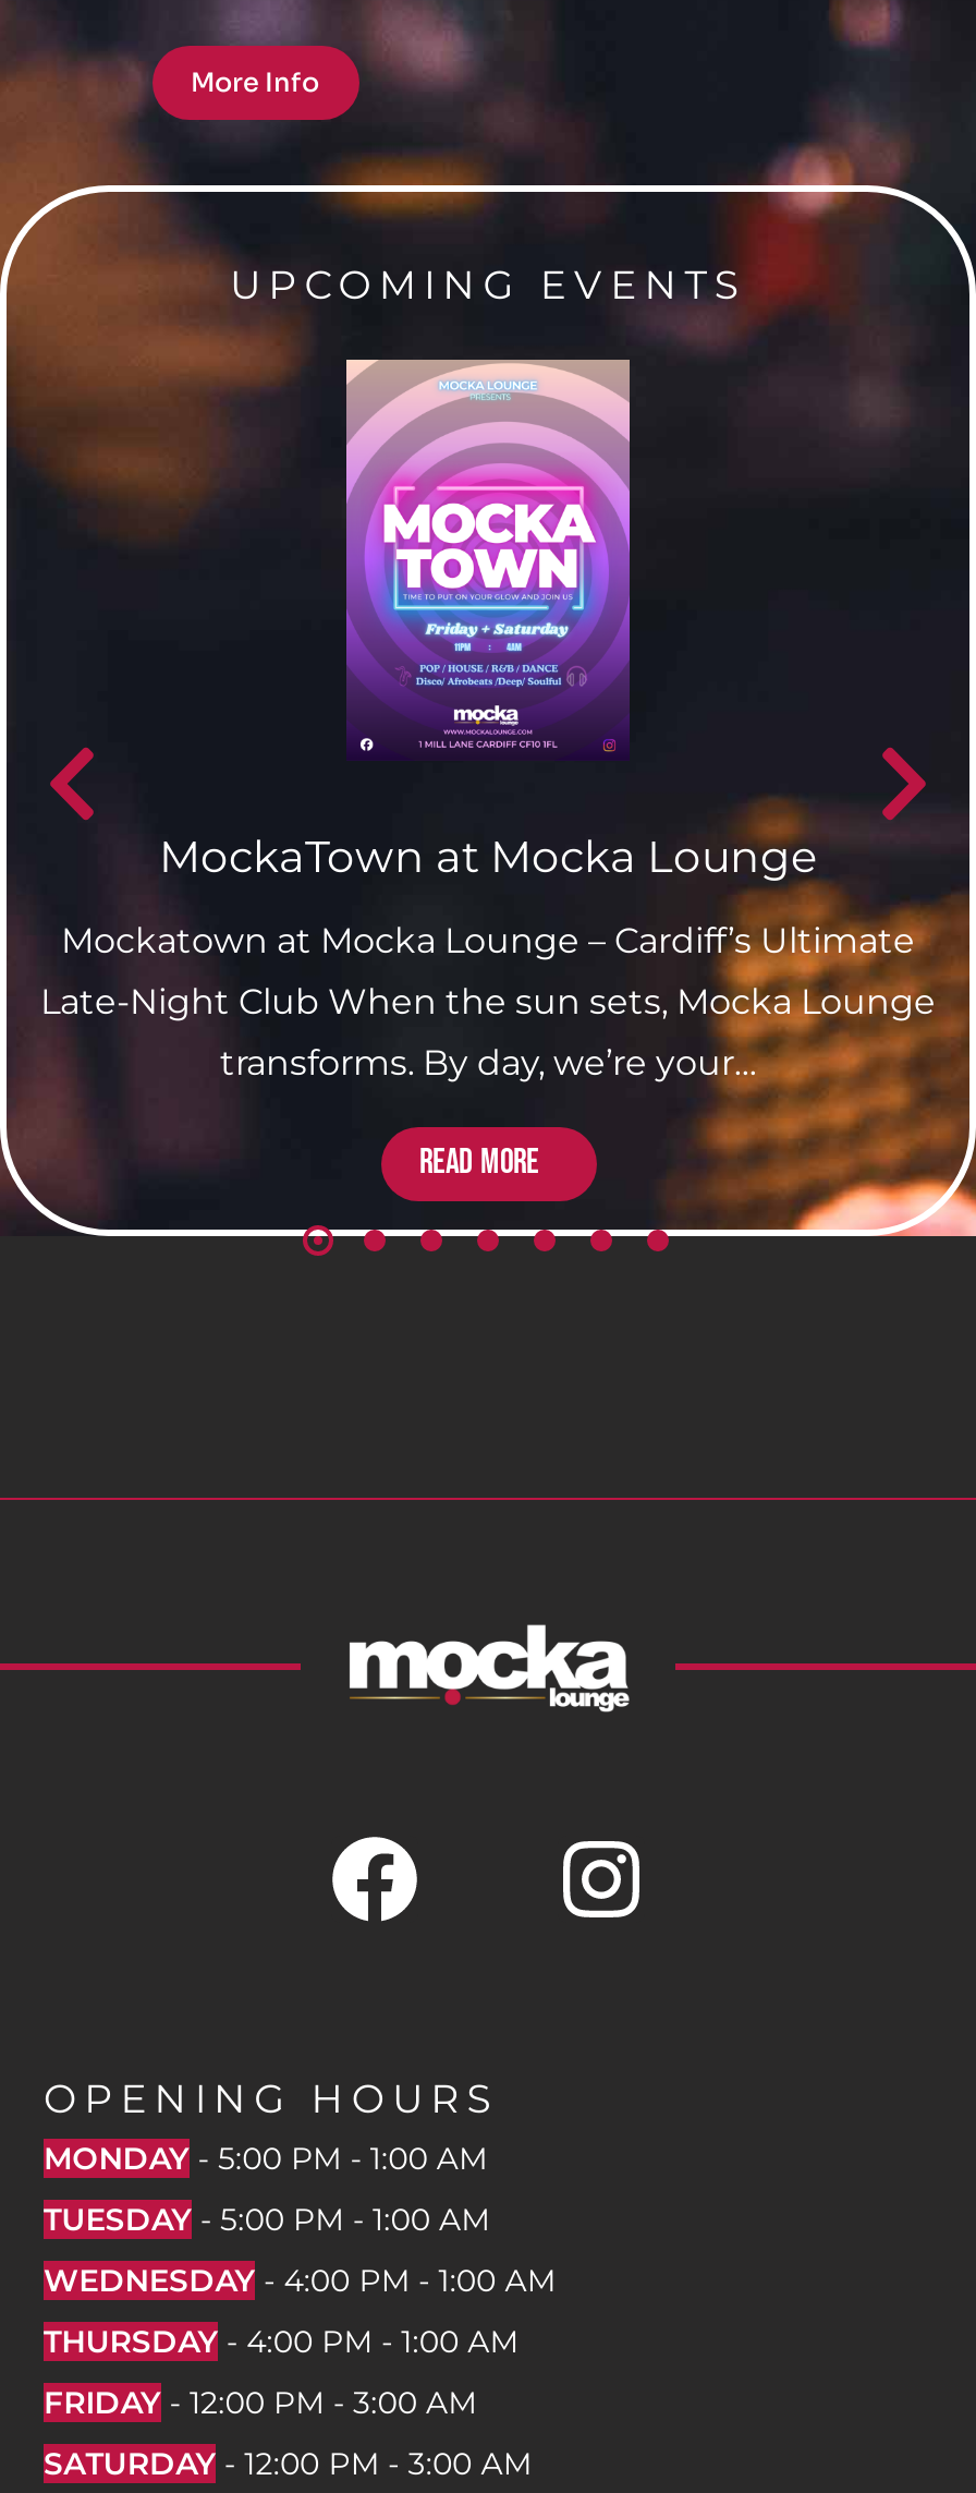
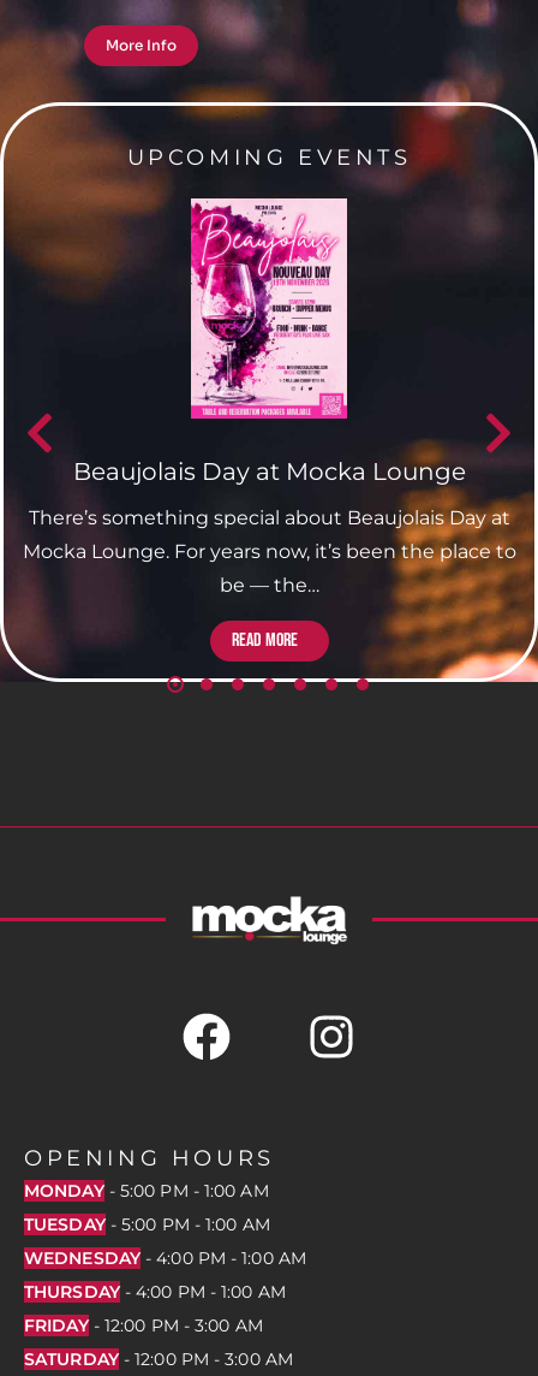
- [image]
- MockaTown at Mocka Lounge
+ [image]
+ Beaujolais Day at Mocka Lounge

- Mockatown at Mocka Lounge – Cardiff’s Ultimate
+ There’s something special about Beaujolais Day at

- Late-Night Club When the sun sets, Mocka Lounge
+ Mocka Lounge. For years now, it’s been the place to

- transforms. By day, we’re your…
+ be — the…
